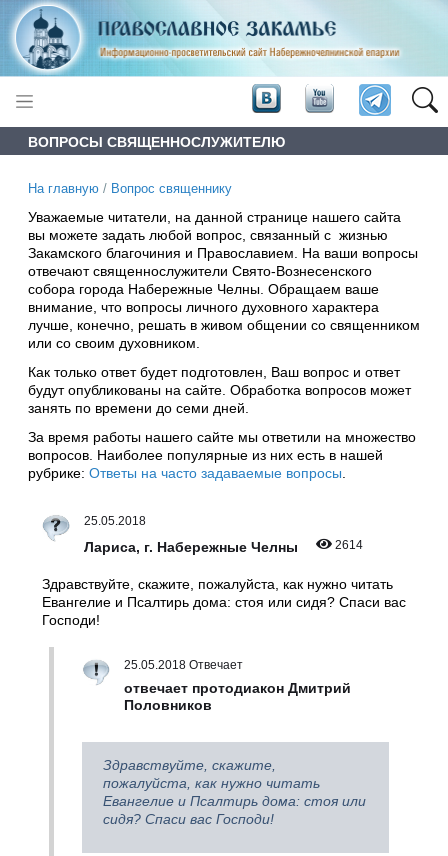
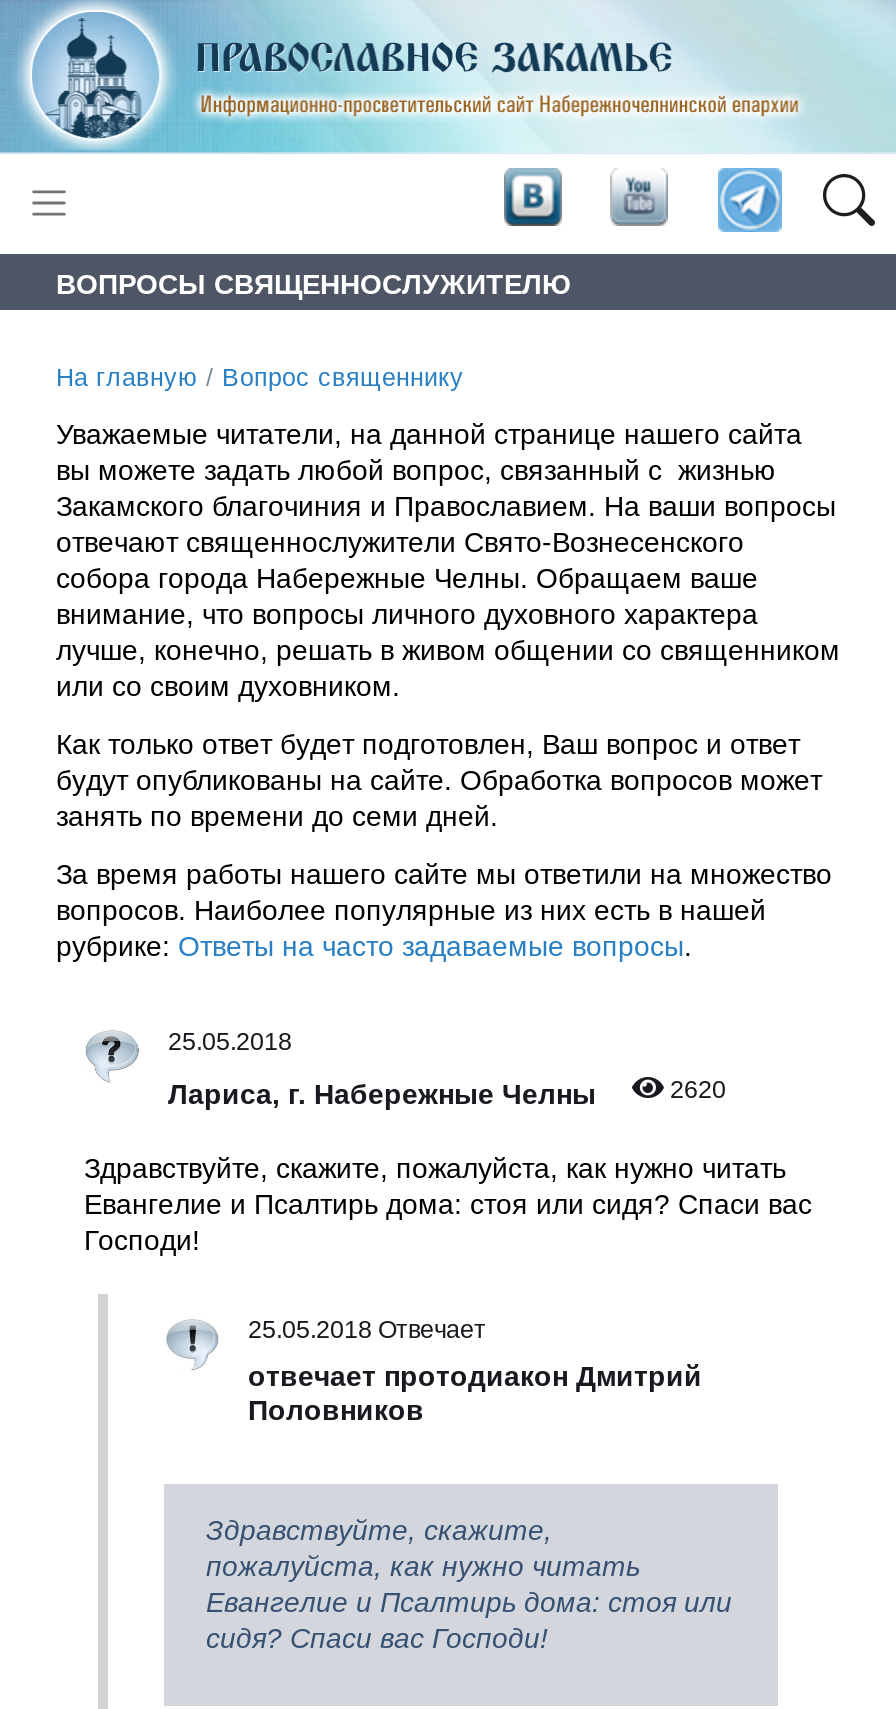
- 2614
+ 2620
